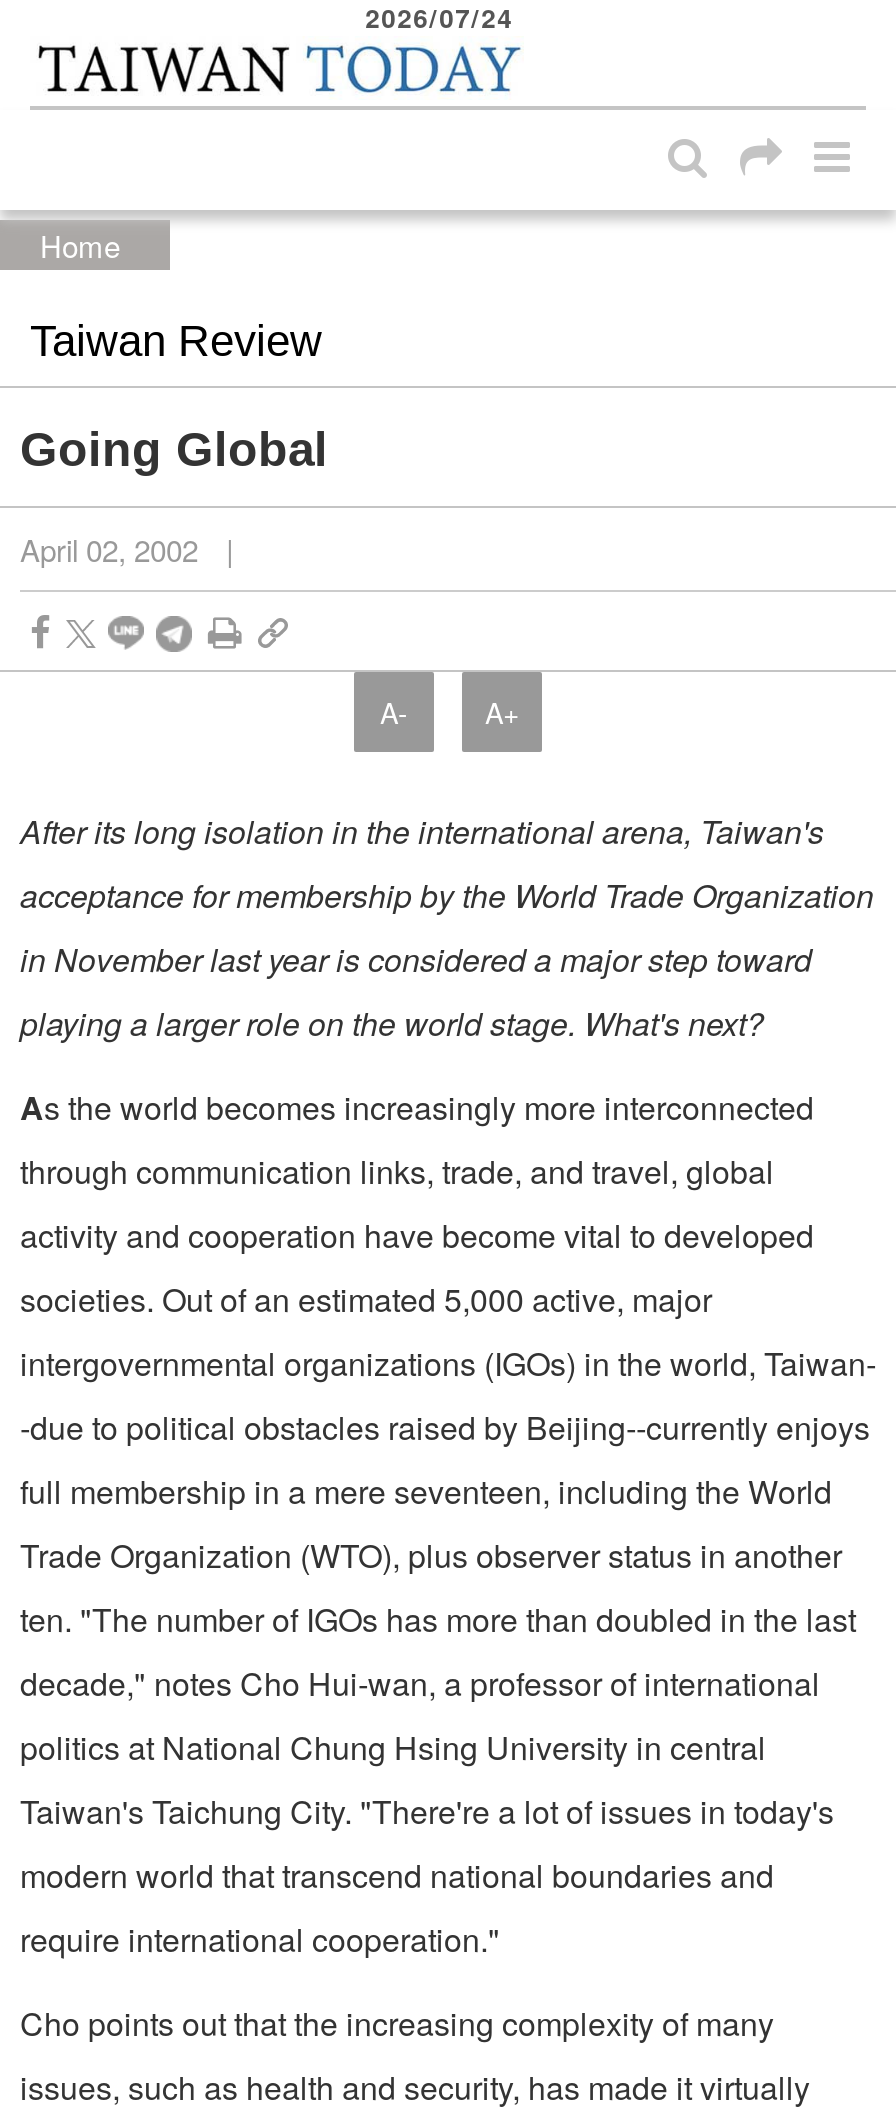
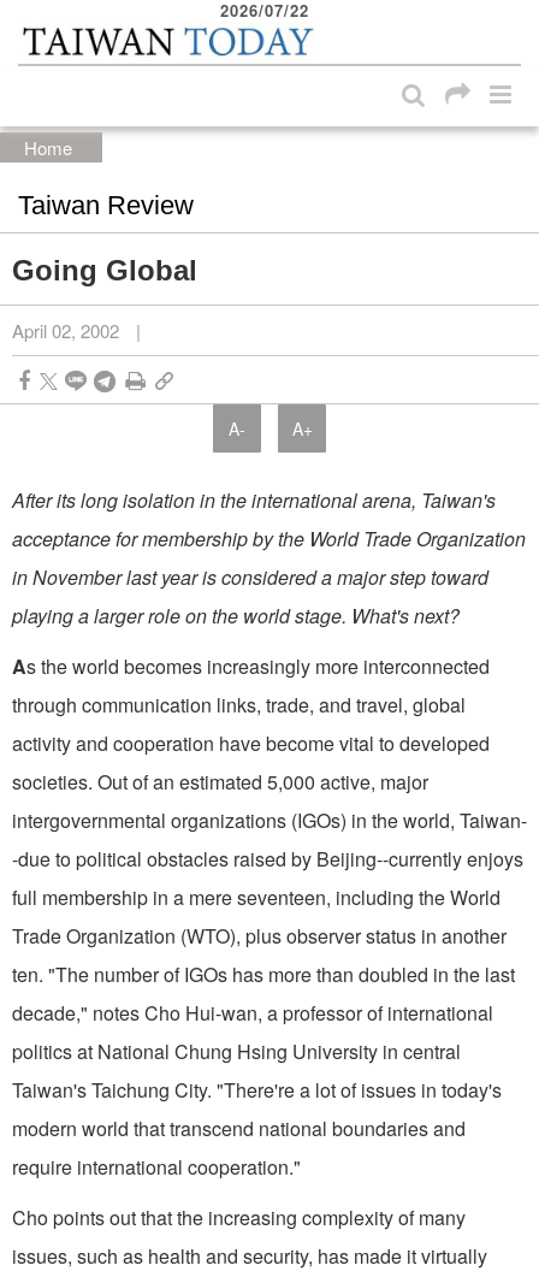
- 2026/07/24
+ 2026/07/22
